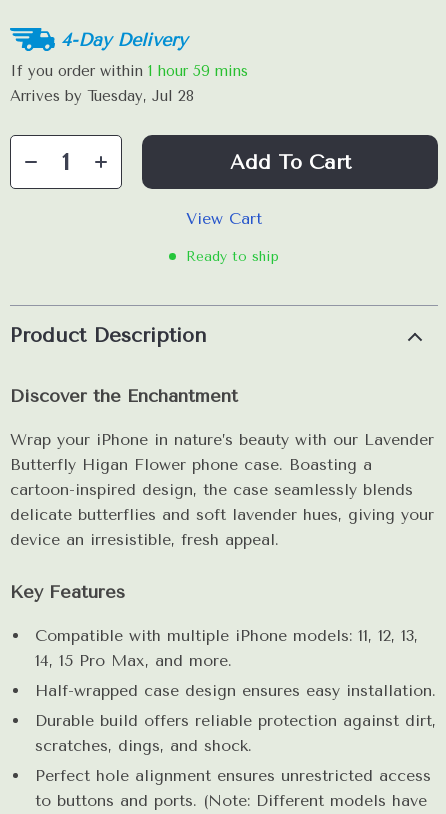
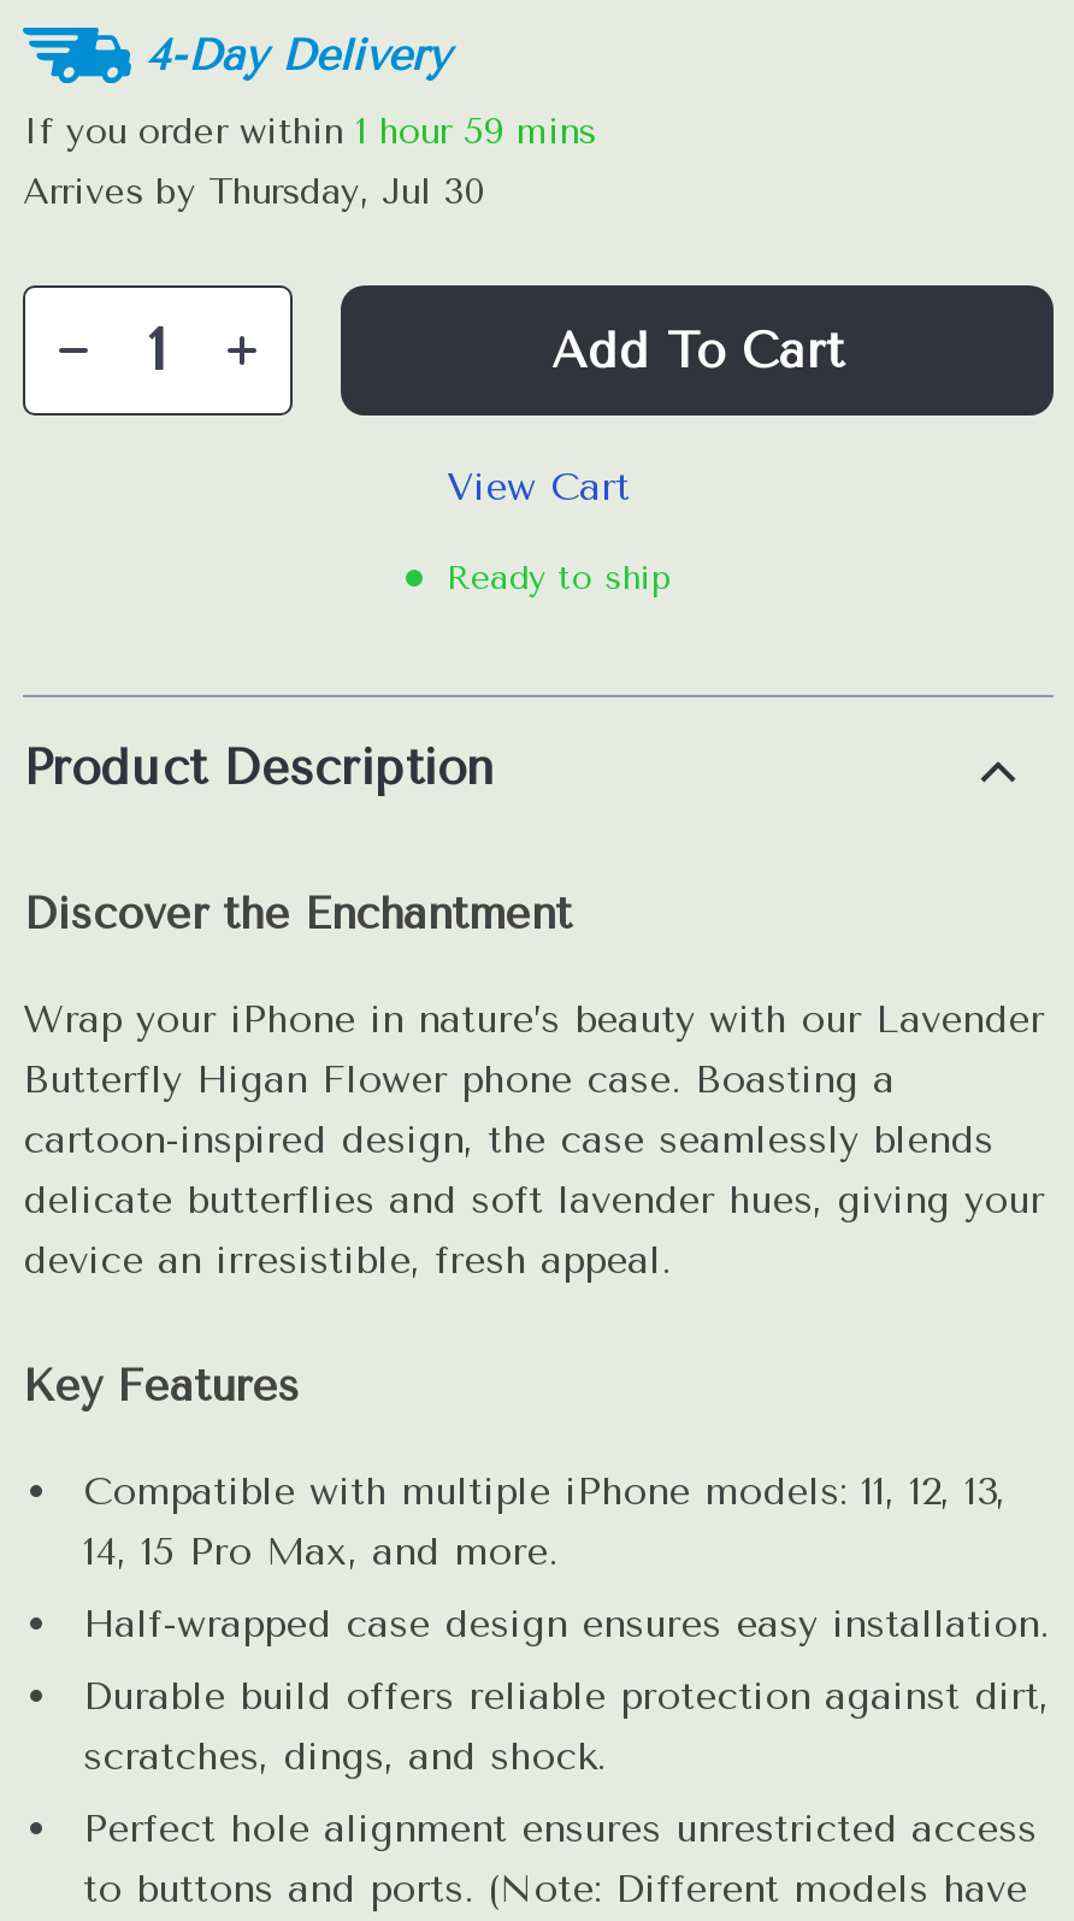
- Arrives by Tuesday, Jul 28
+ Arrives by Thursday, Jul 30
